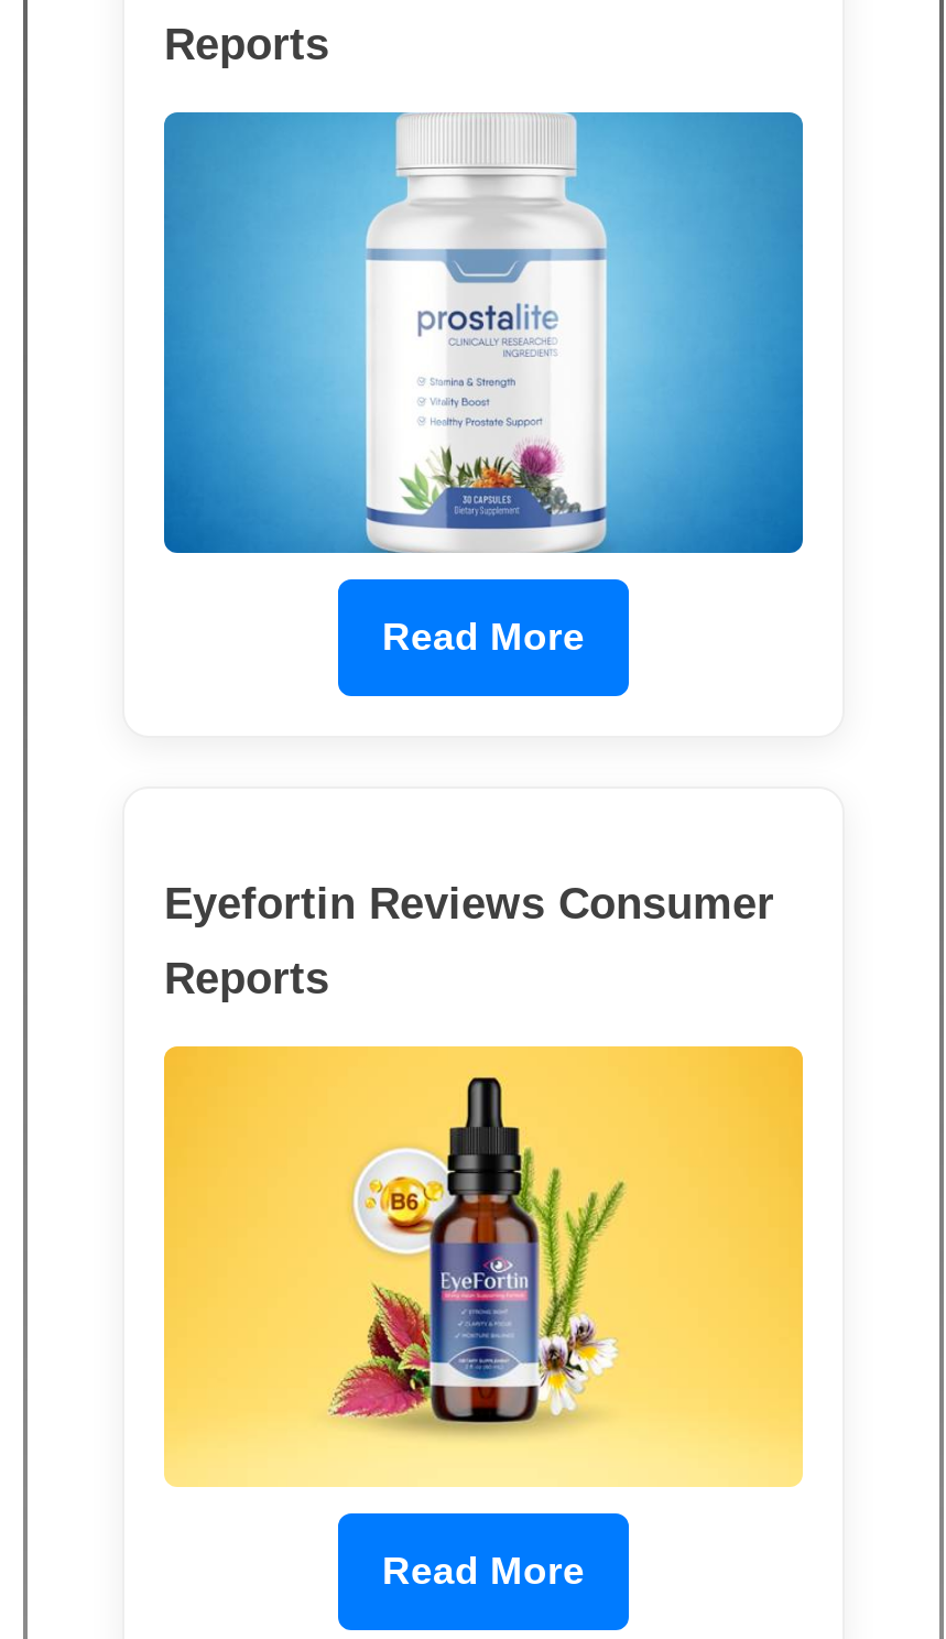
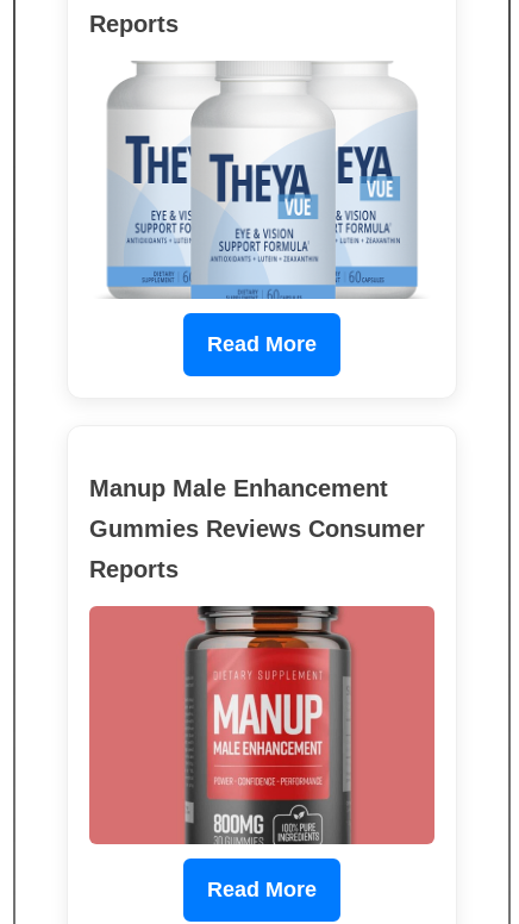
- [image]
+ [image]

- Eyefortin Reviews Consumer
+ Manup Male Enhancement
+ Gummies Reviews Consumer

- [image]
+ [image]
